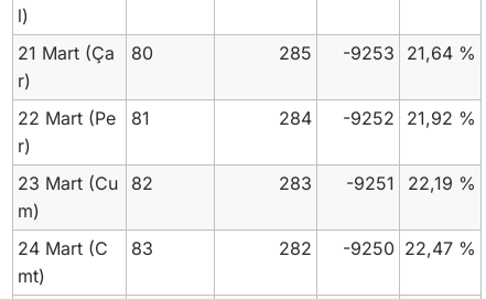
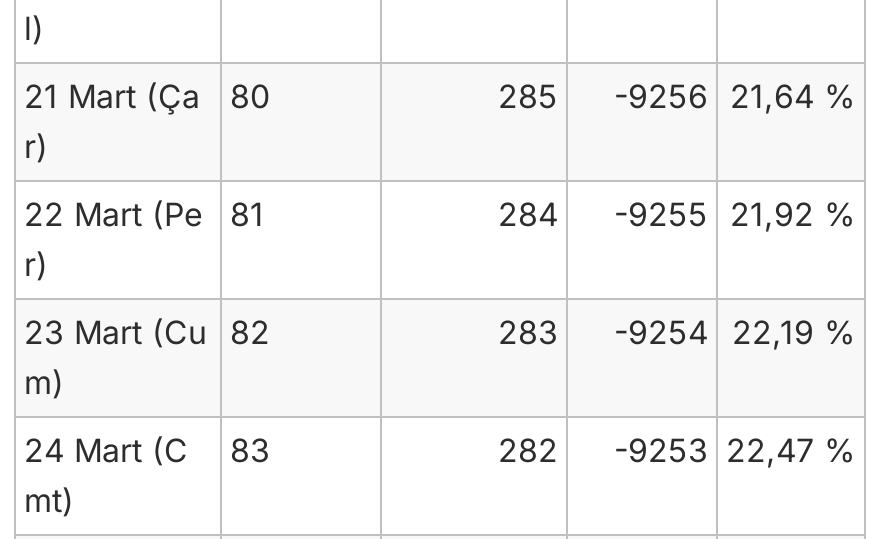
- 285 -9253 21,64 %
+ 285 -9256 21,64 %

- 284 -9252 21,92 %
+ 284 -9255 21,92 %

- 283 -9251 22,19 %
+ 283 -9254 22,19 %

- 282 -9250 22,47 %
+ 282 -9253 22,47 %
